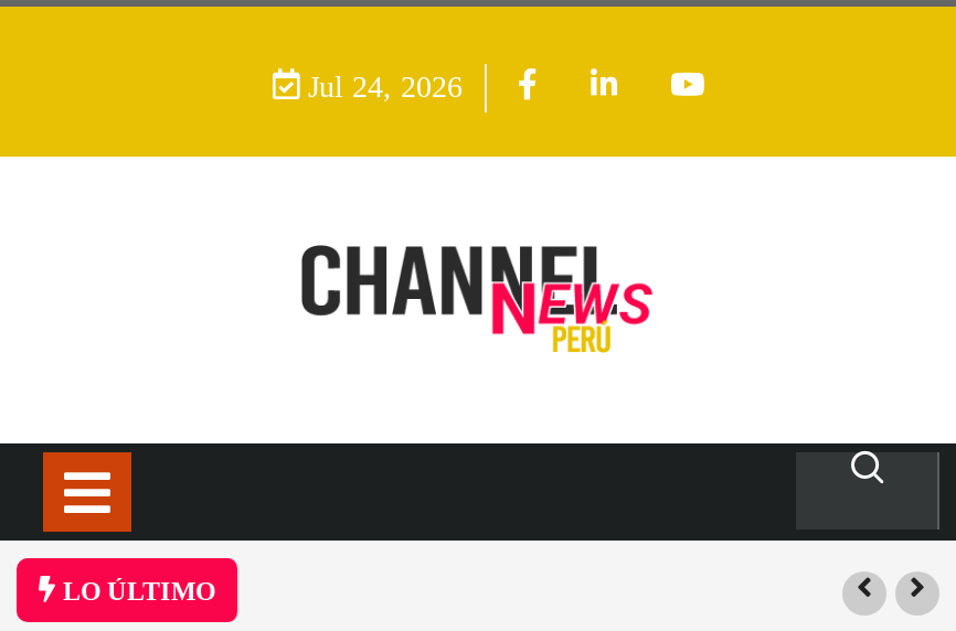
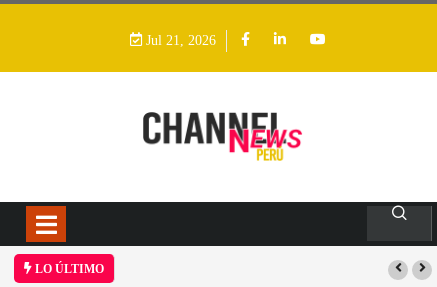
- Jul 24, 2026
+ Jul 21, 2026
